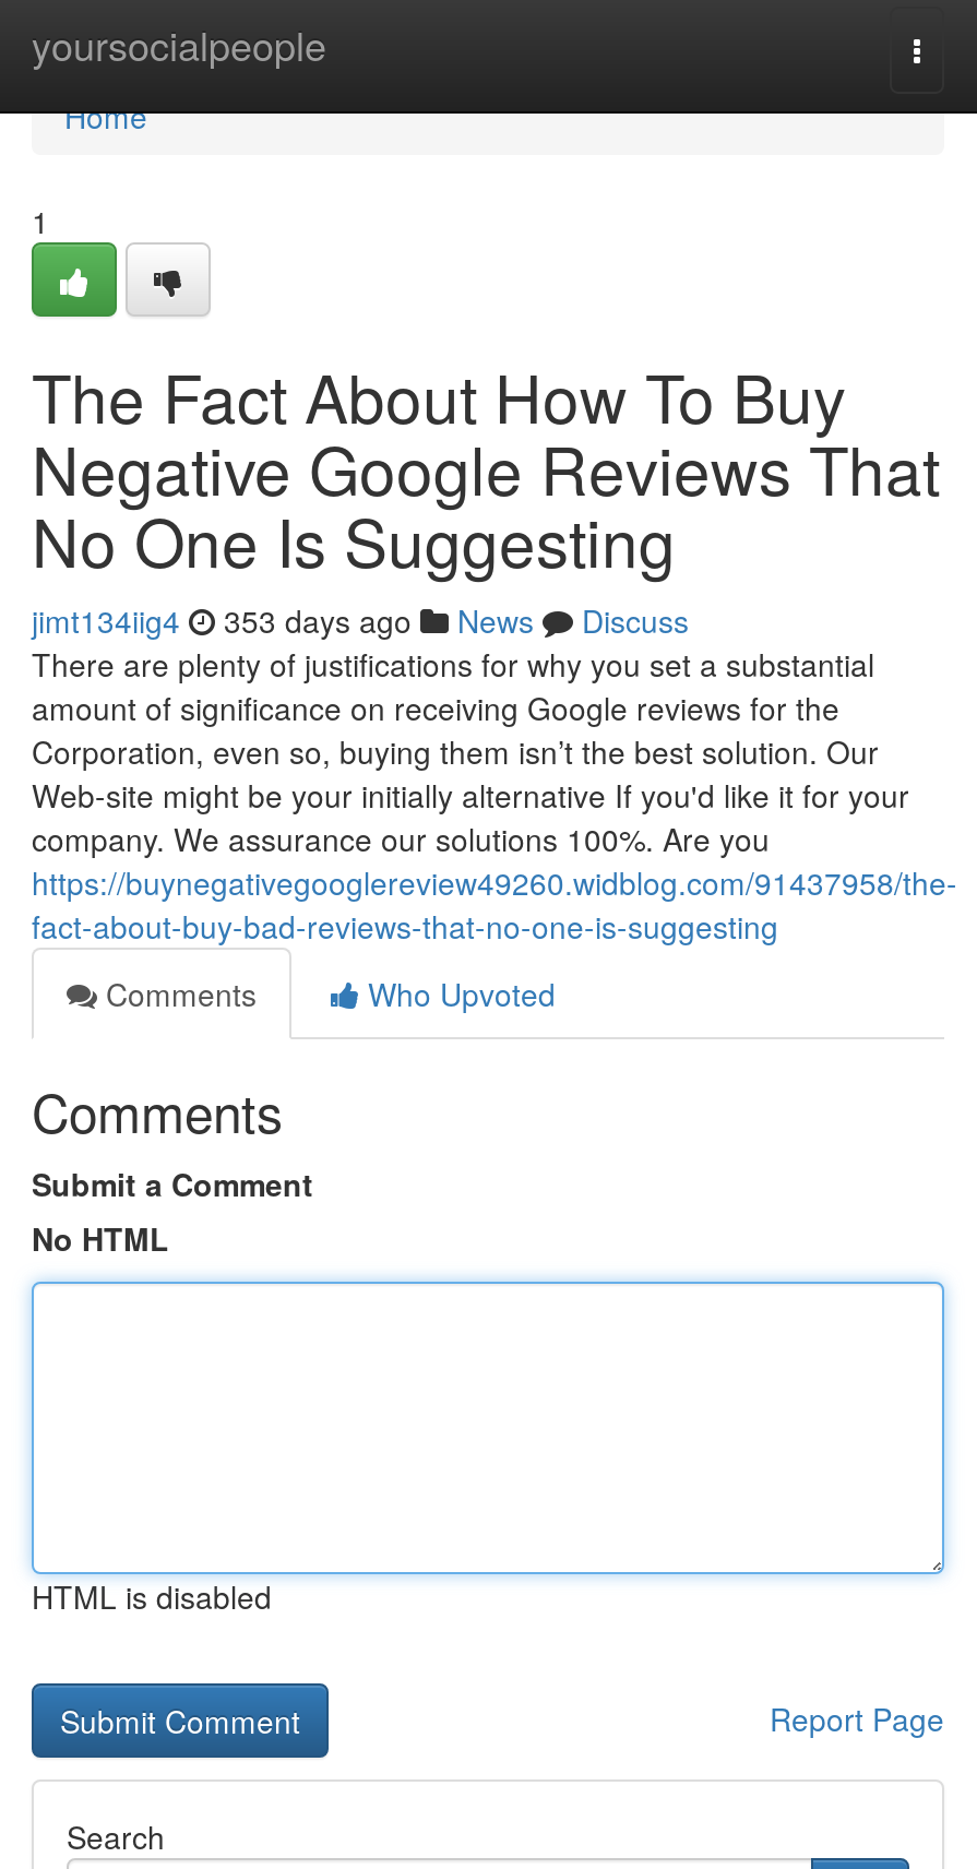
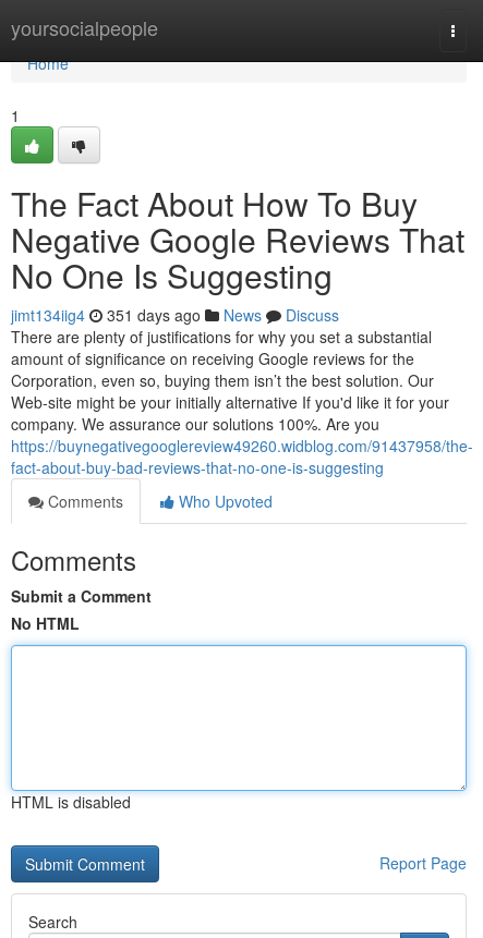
- jimt134iig4 353 days ago News Discuss
+ jimt134iig4 351 days ago News Discuss
